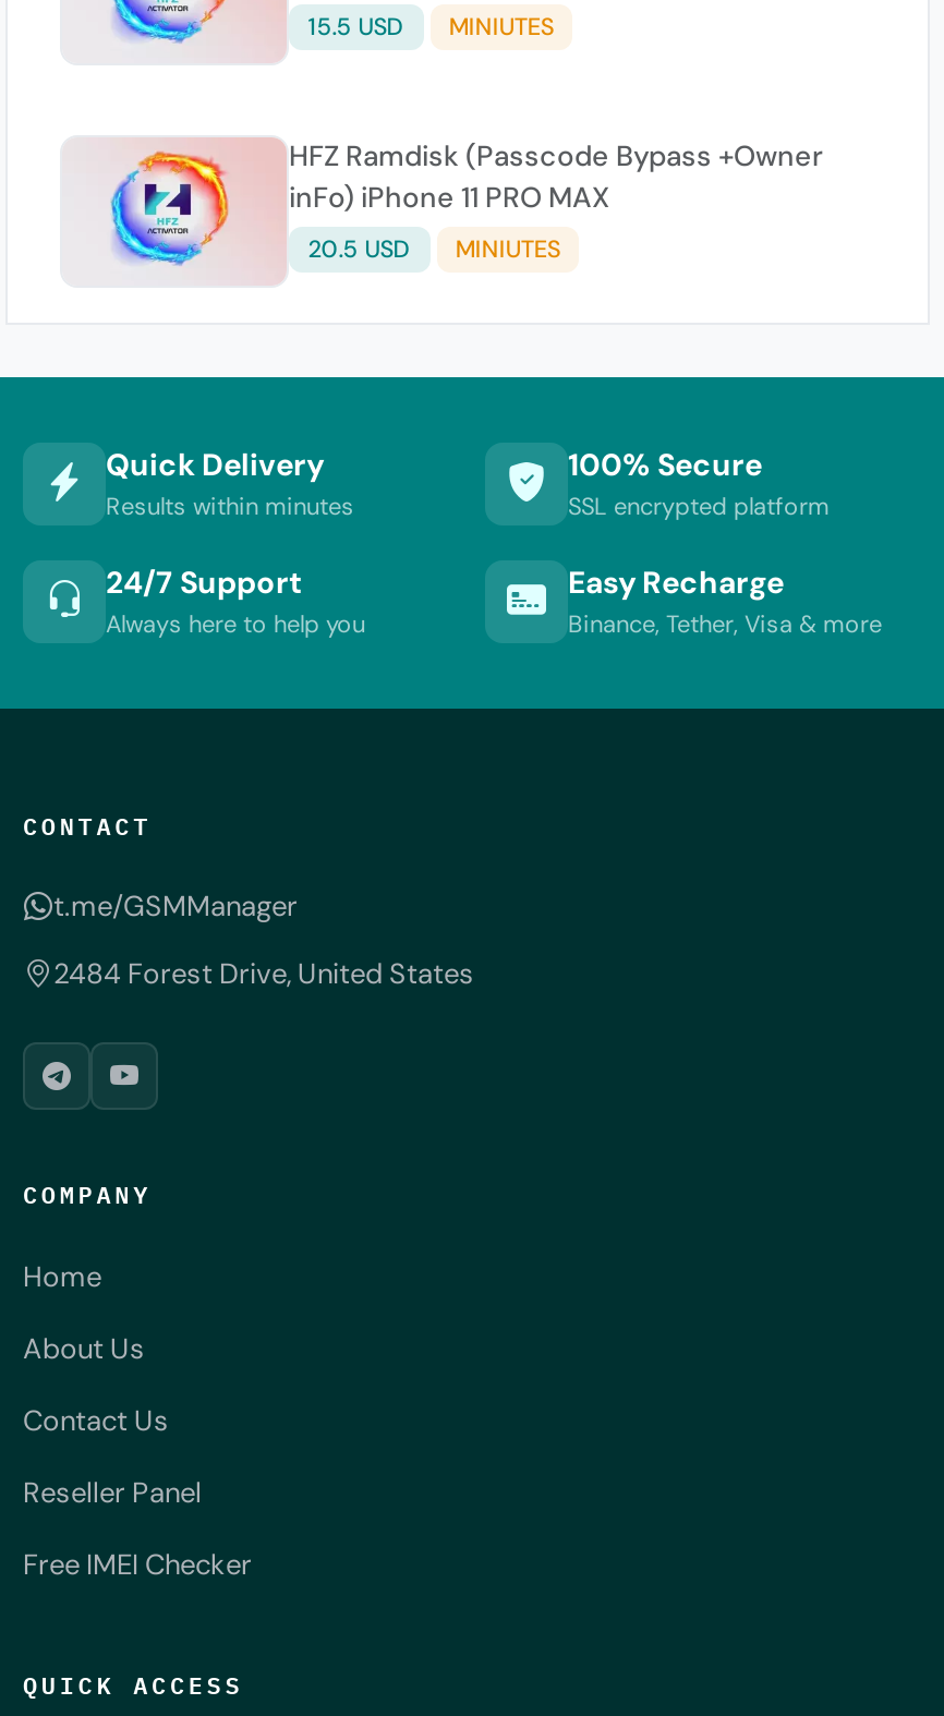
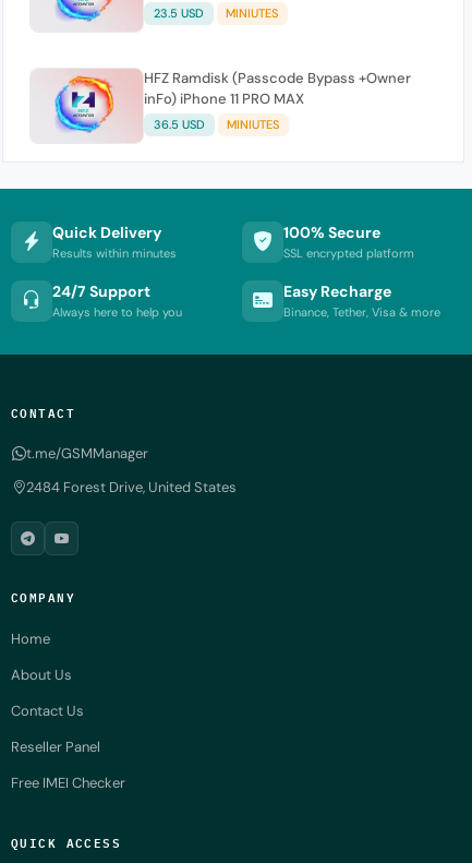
- 15.5 USD MINIUTES
+ 23.5 USD MINIUTES

- 20.5 USD MINIUTES
+ 36.5 USD MINIUTES
